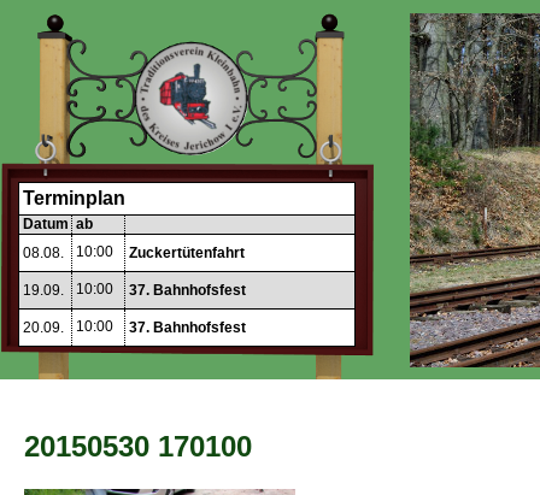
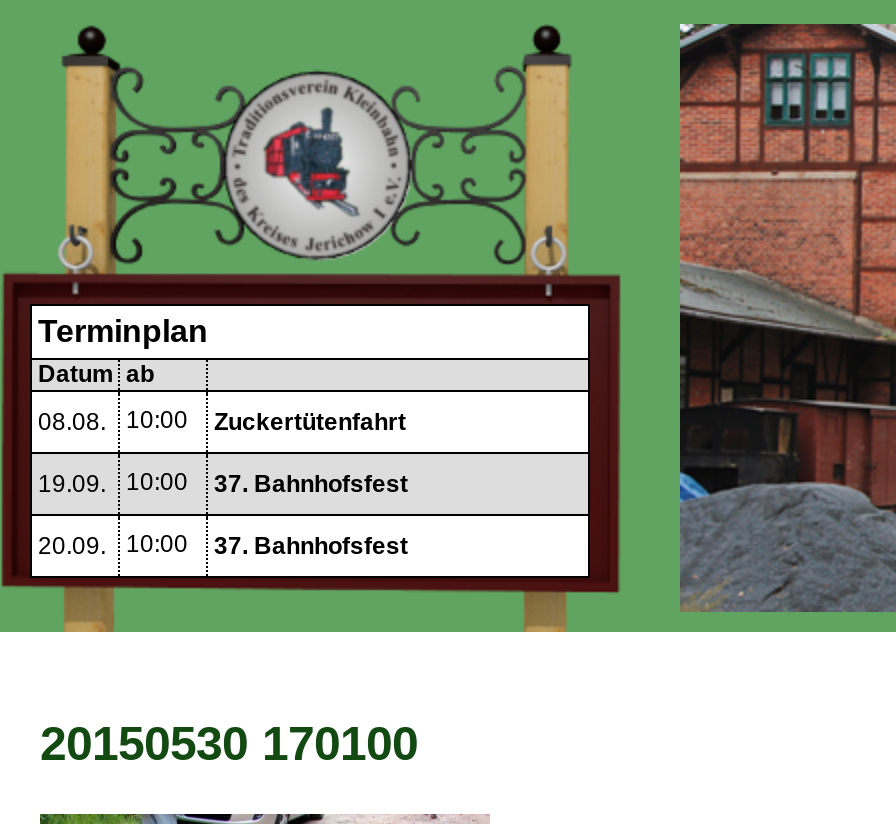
- [image]
+ [image]
